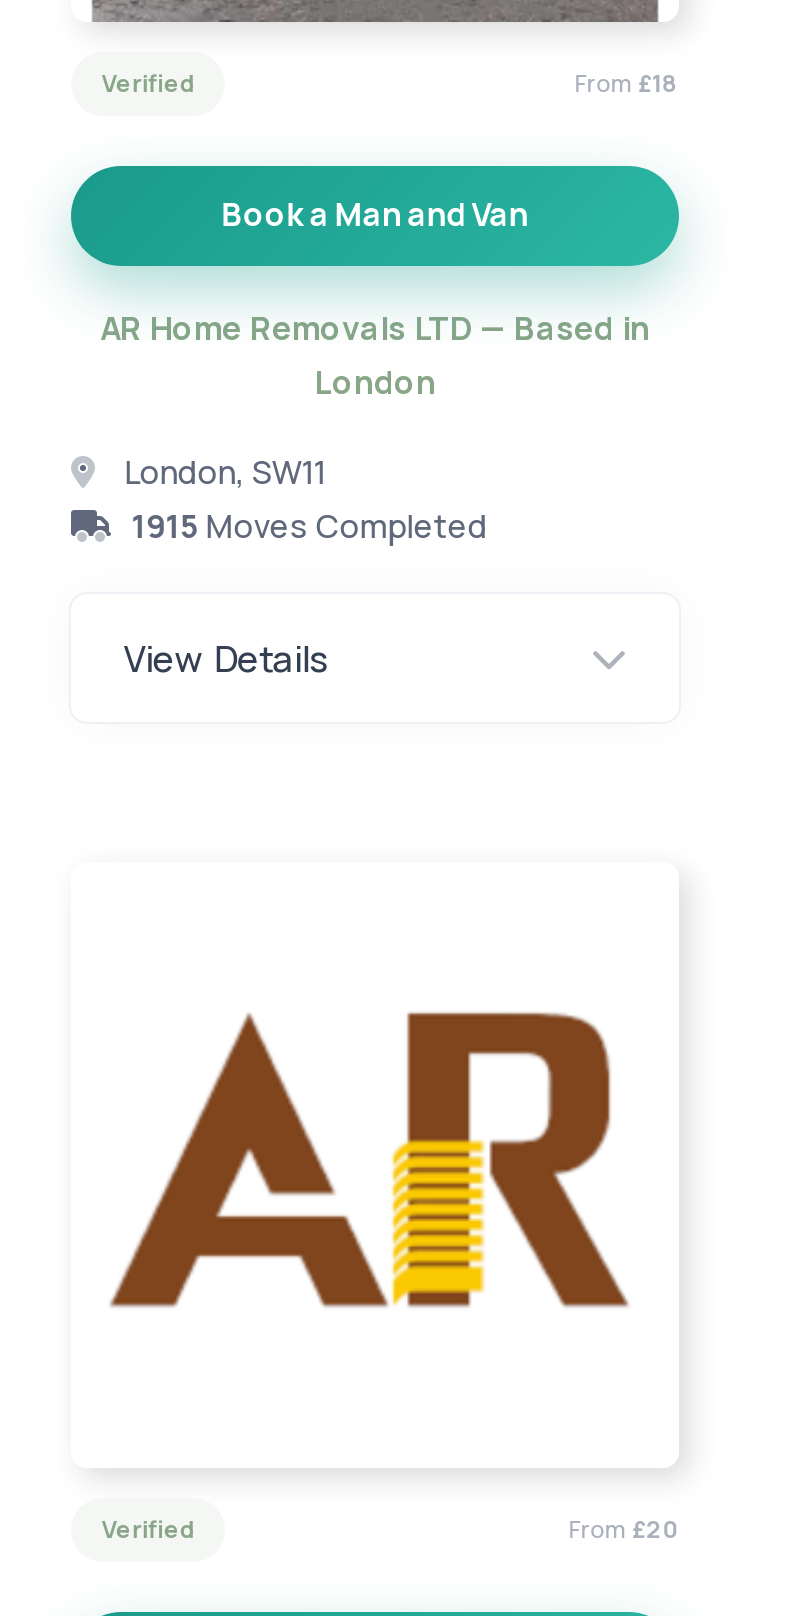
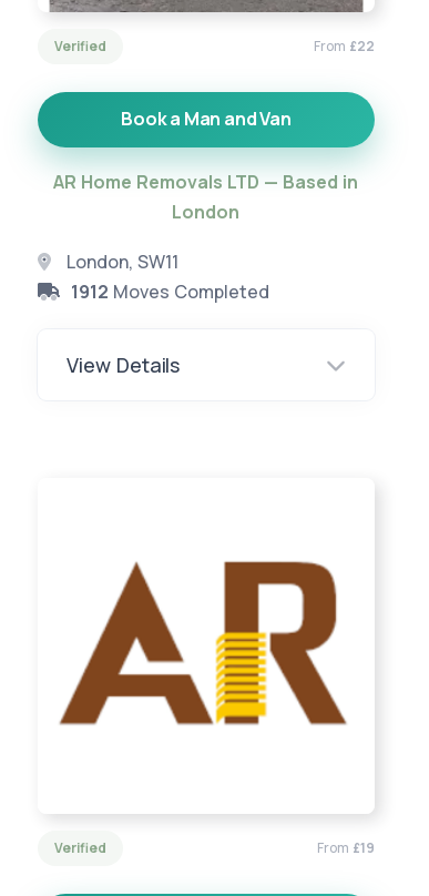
- From £18
+ From £22

- 1915 Moves Completed
+ 1912 Moves Completed

- From £20
+ From £19
